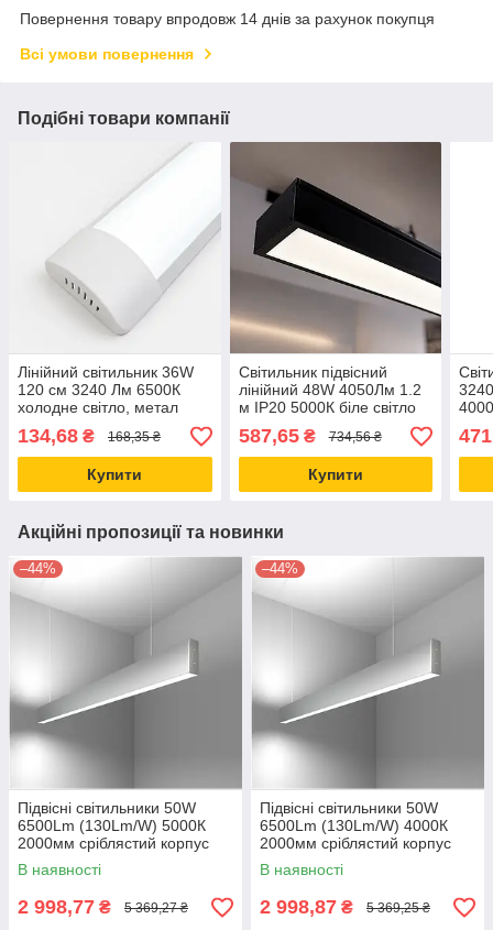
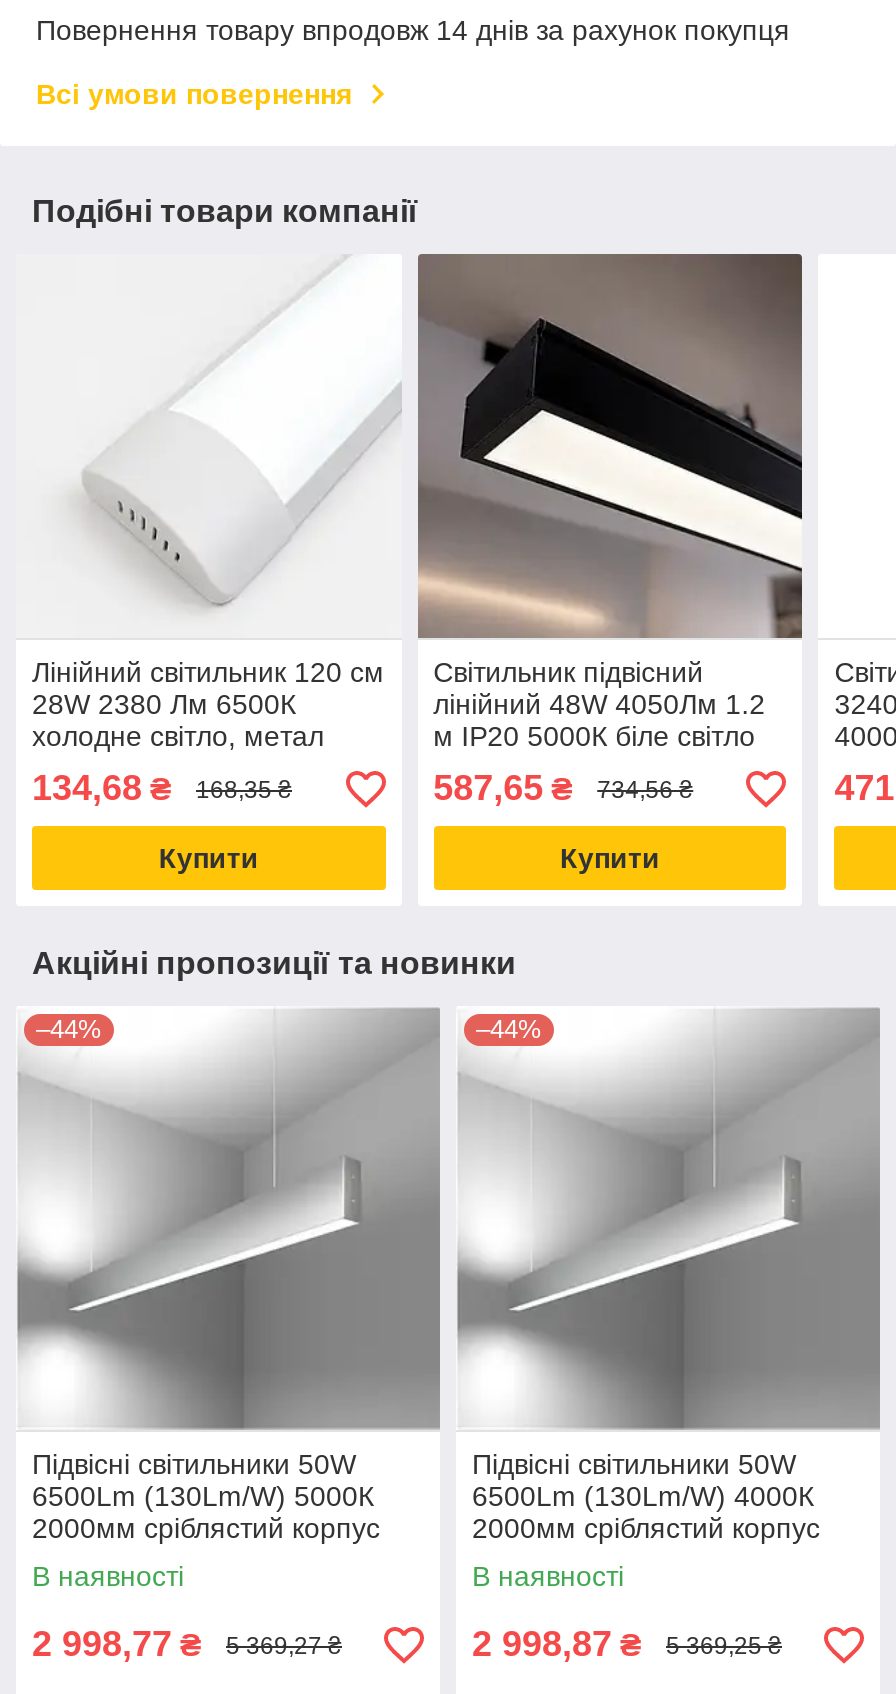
- Лінійний світильник 36W
- 120 см 3240 Лм 6500К
+ Лінійний світильник 120 см
+ 28W 2380 Лм 6500К
